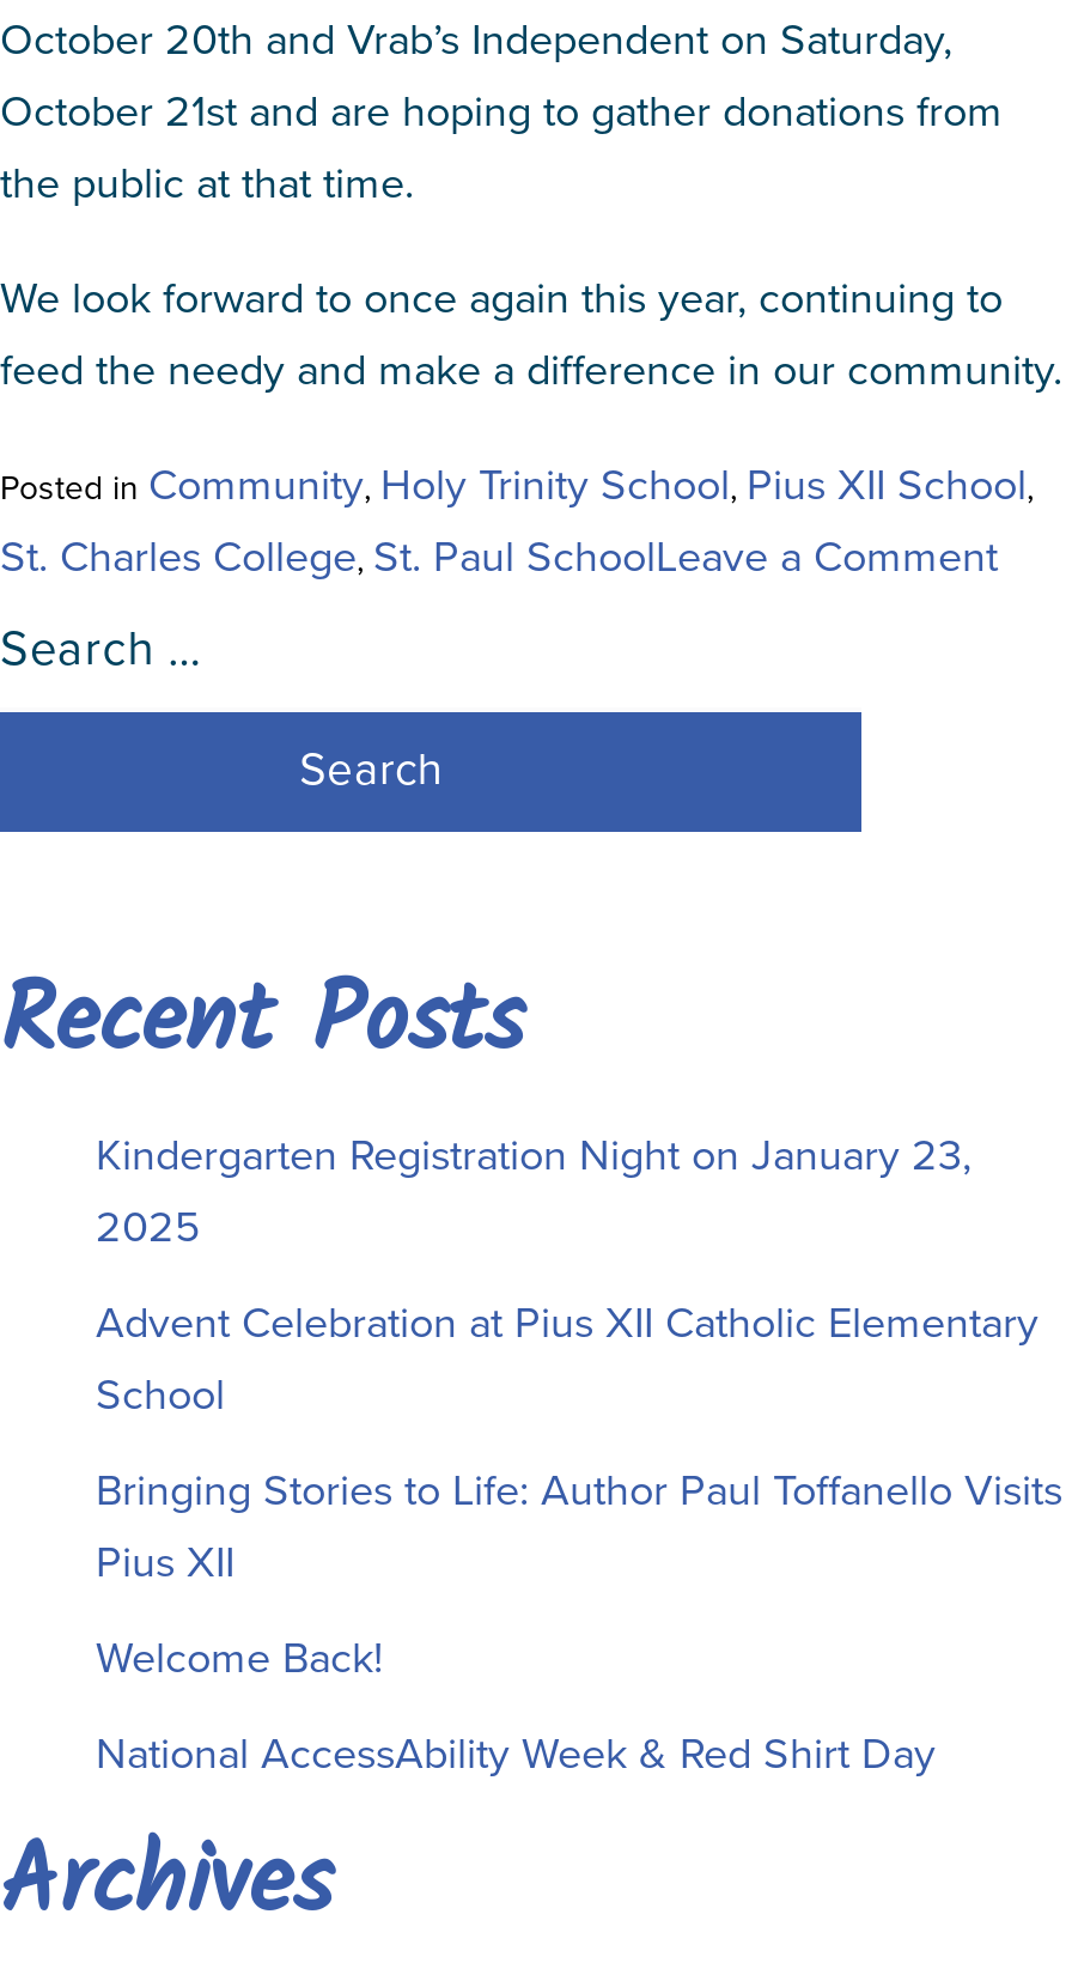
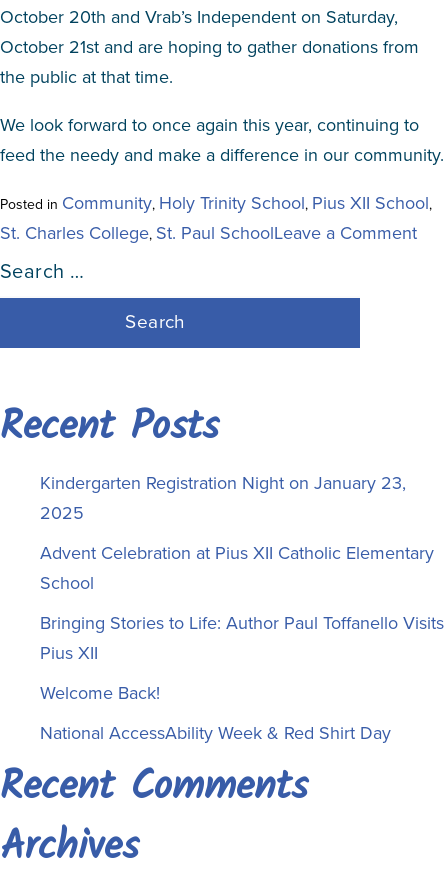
+ Recent Comments
